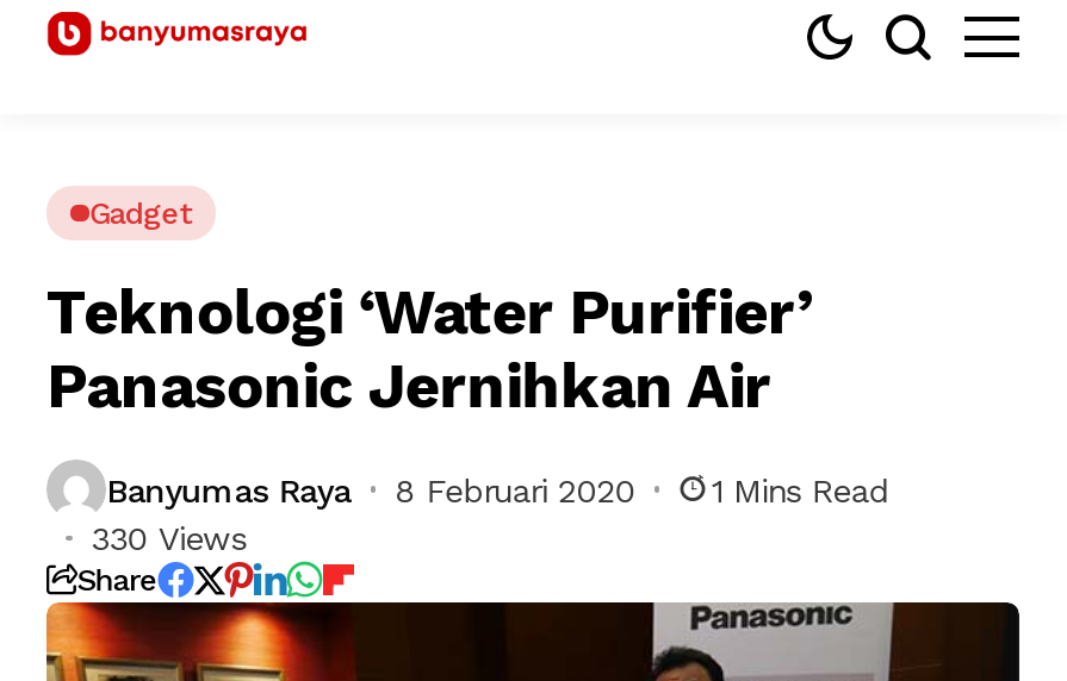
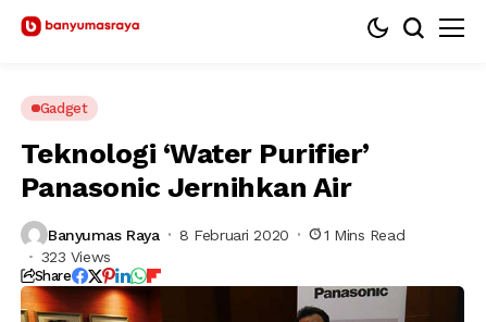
- 330 Views
+ 323 Views
